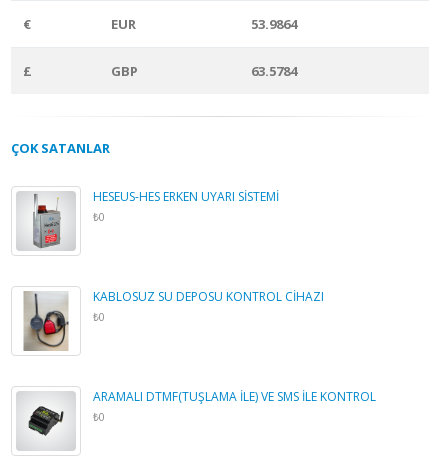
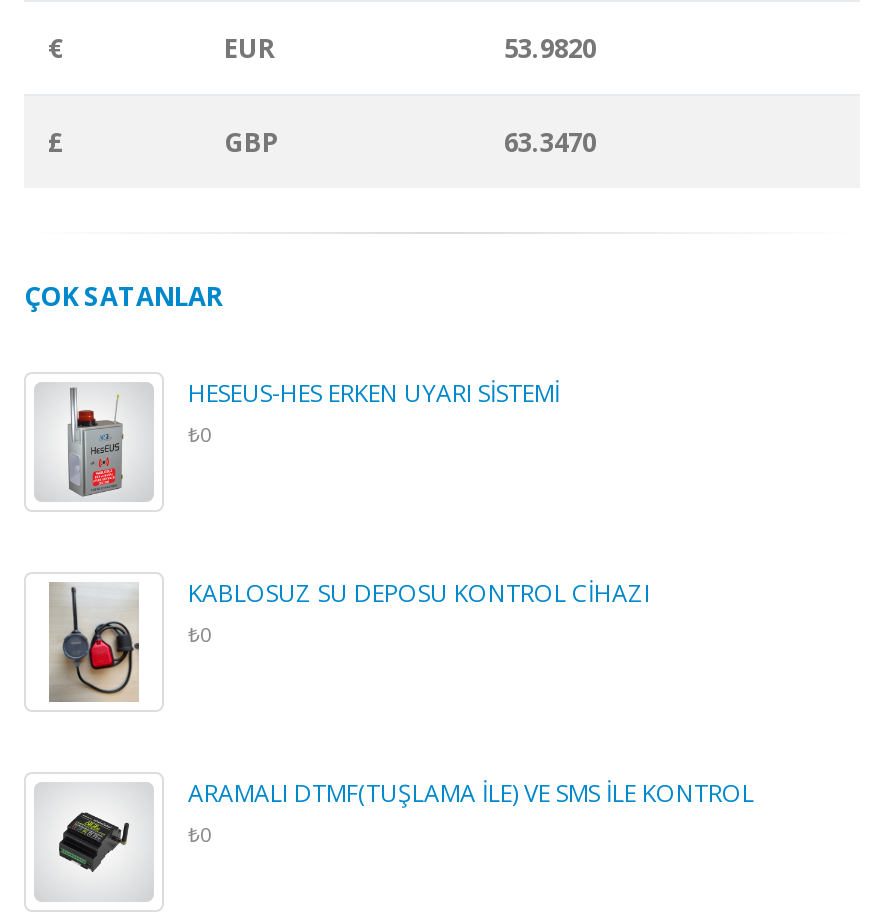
- 53.9864
+ 53.9820

- 63.5784
+ 63.3470
